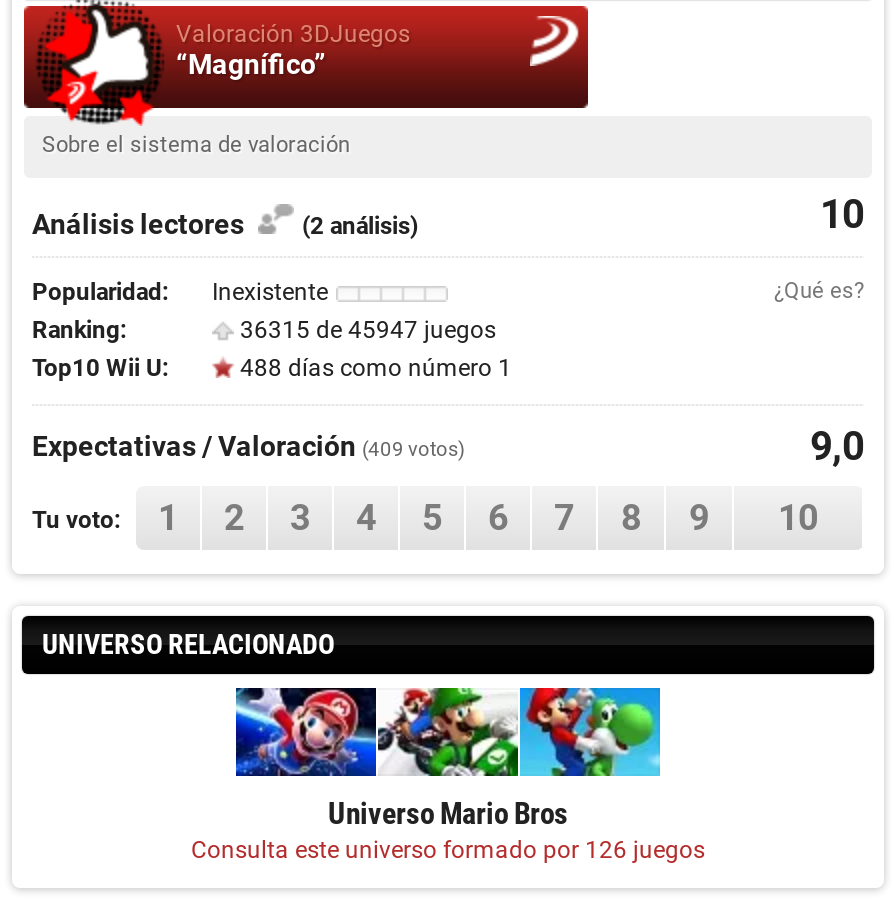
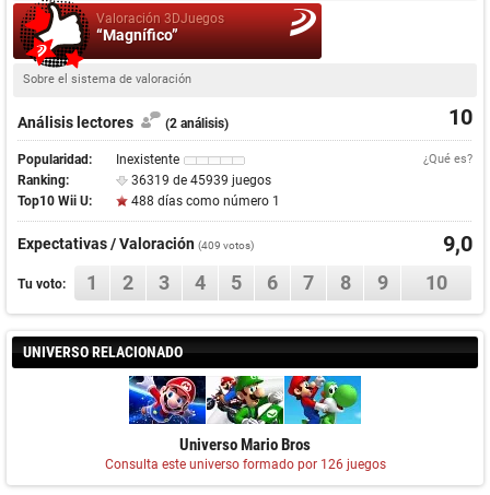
- 36315 de 45947 juegos
+ 36319 de 45939 juegos
